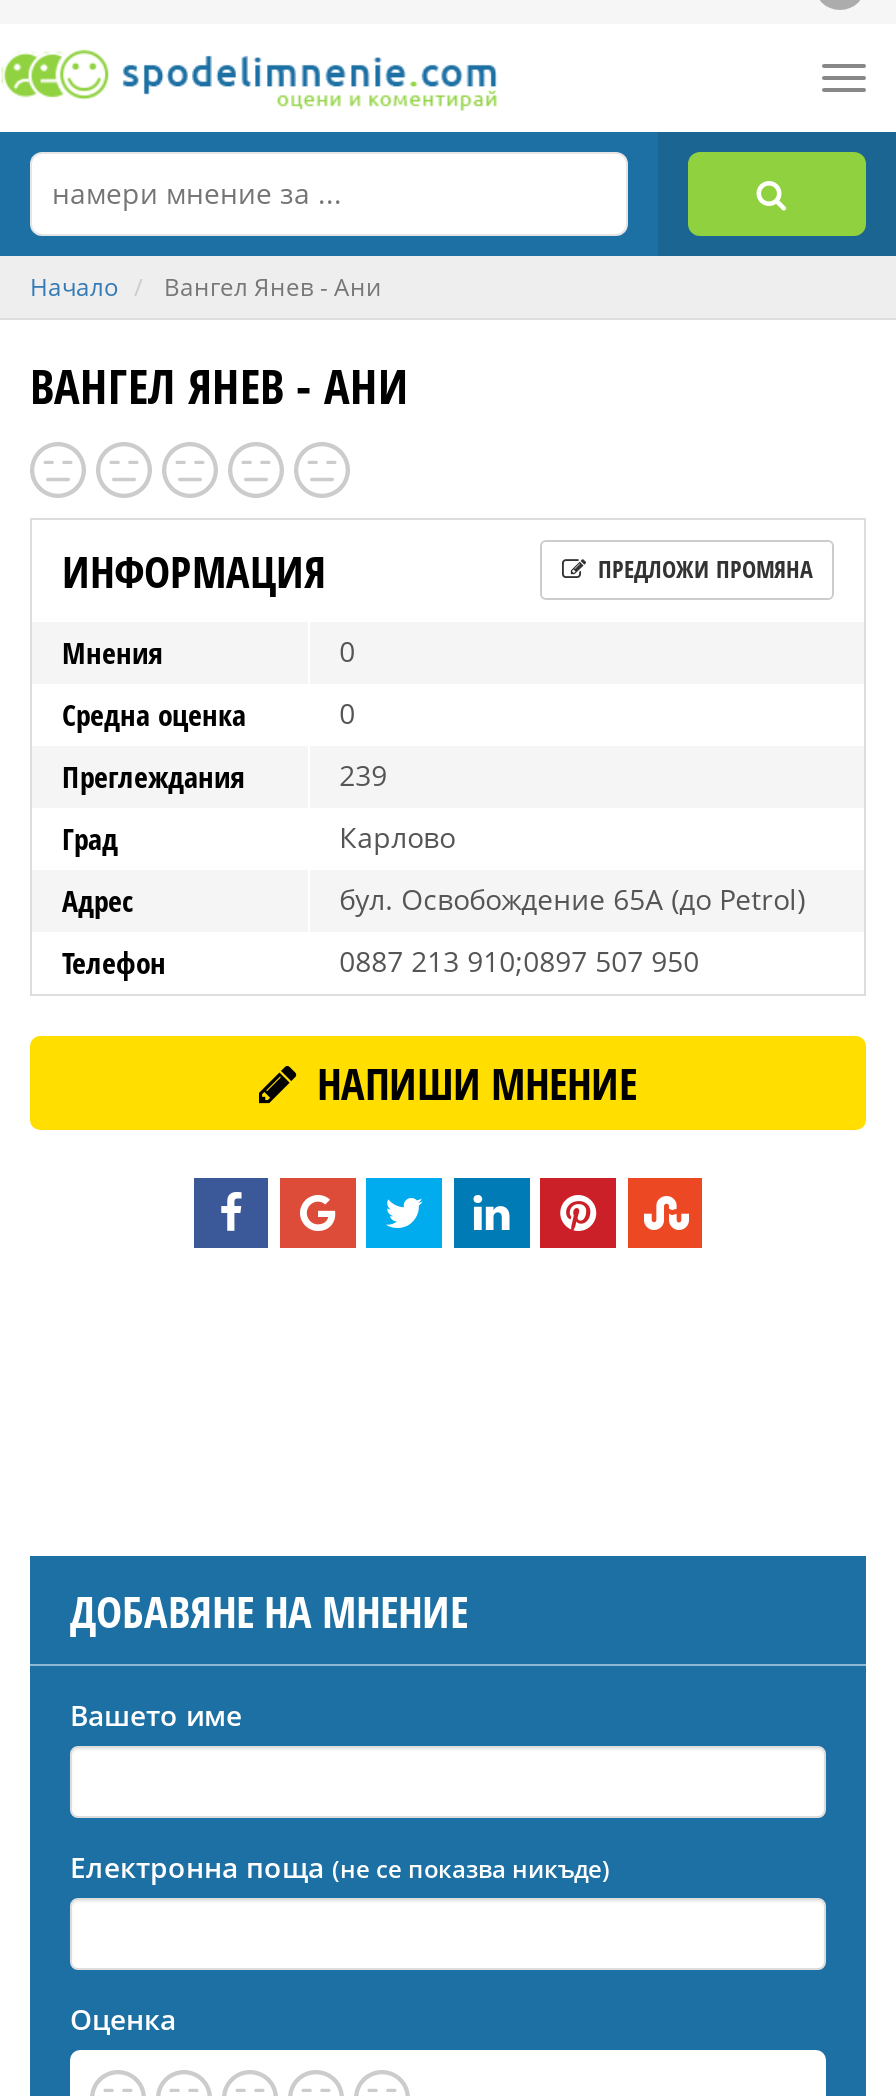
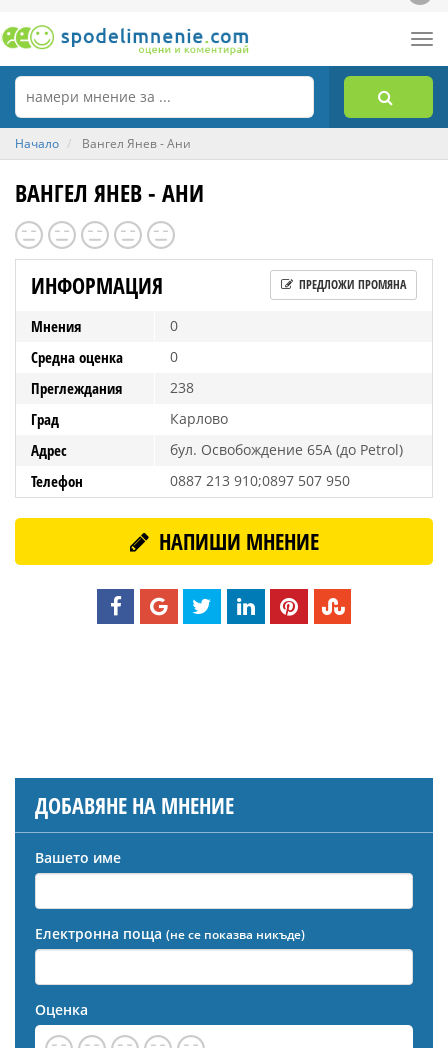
- 239
+ 238
